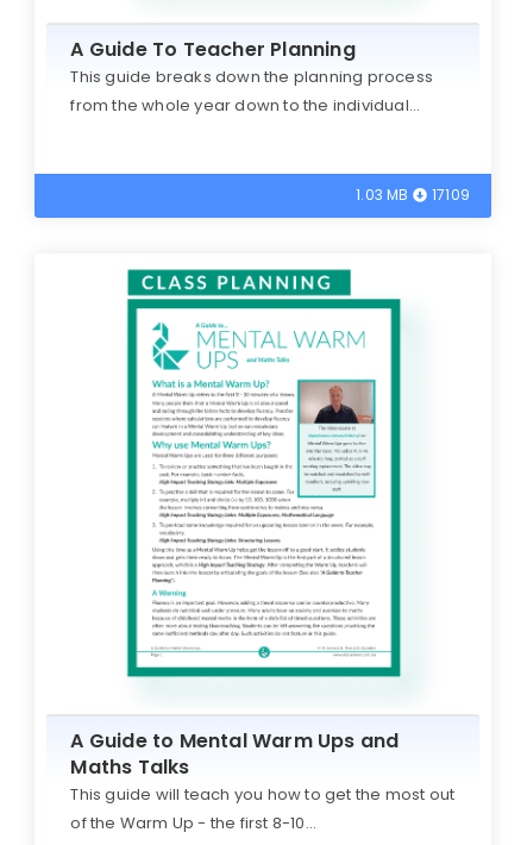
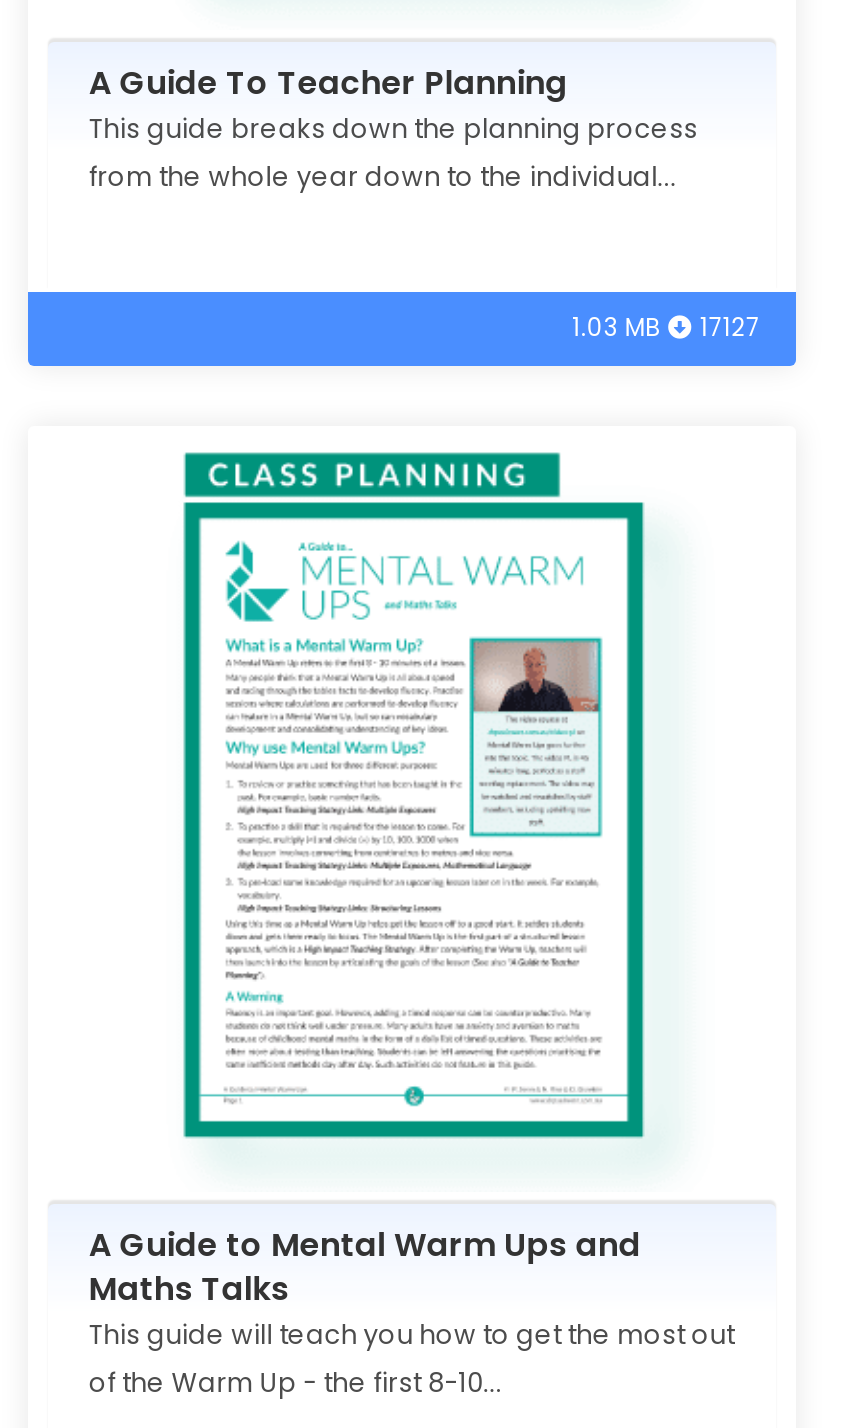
- 1.03 MB 17109
+ 1.03 MB 17127
